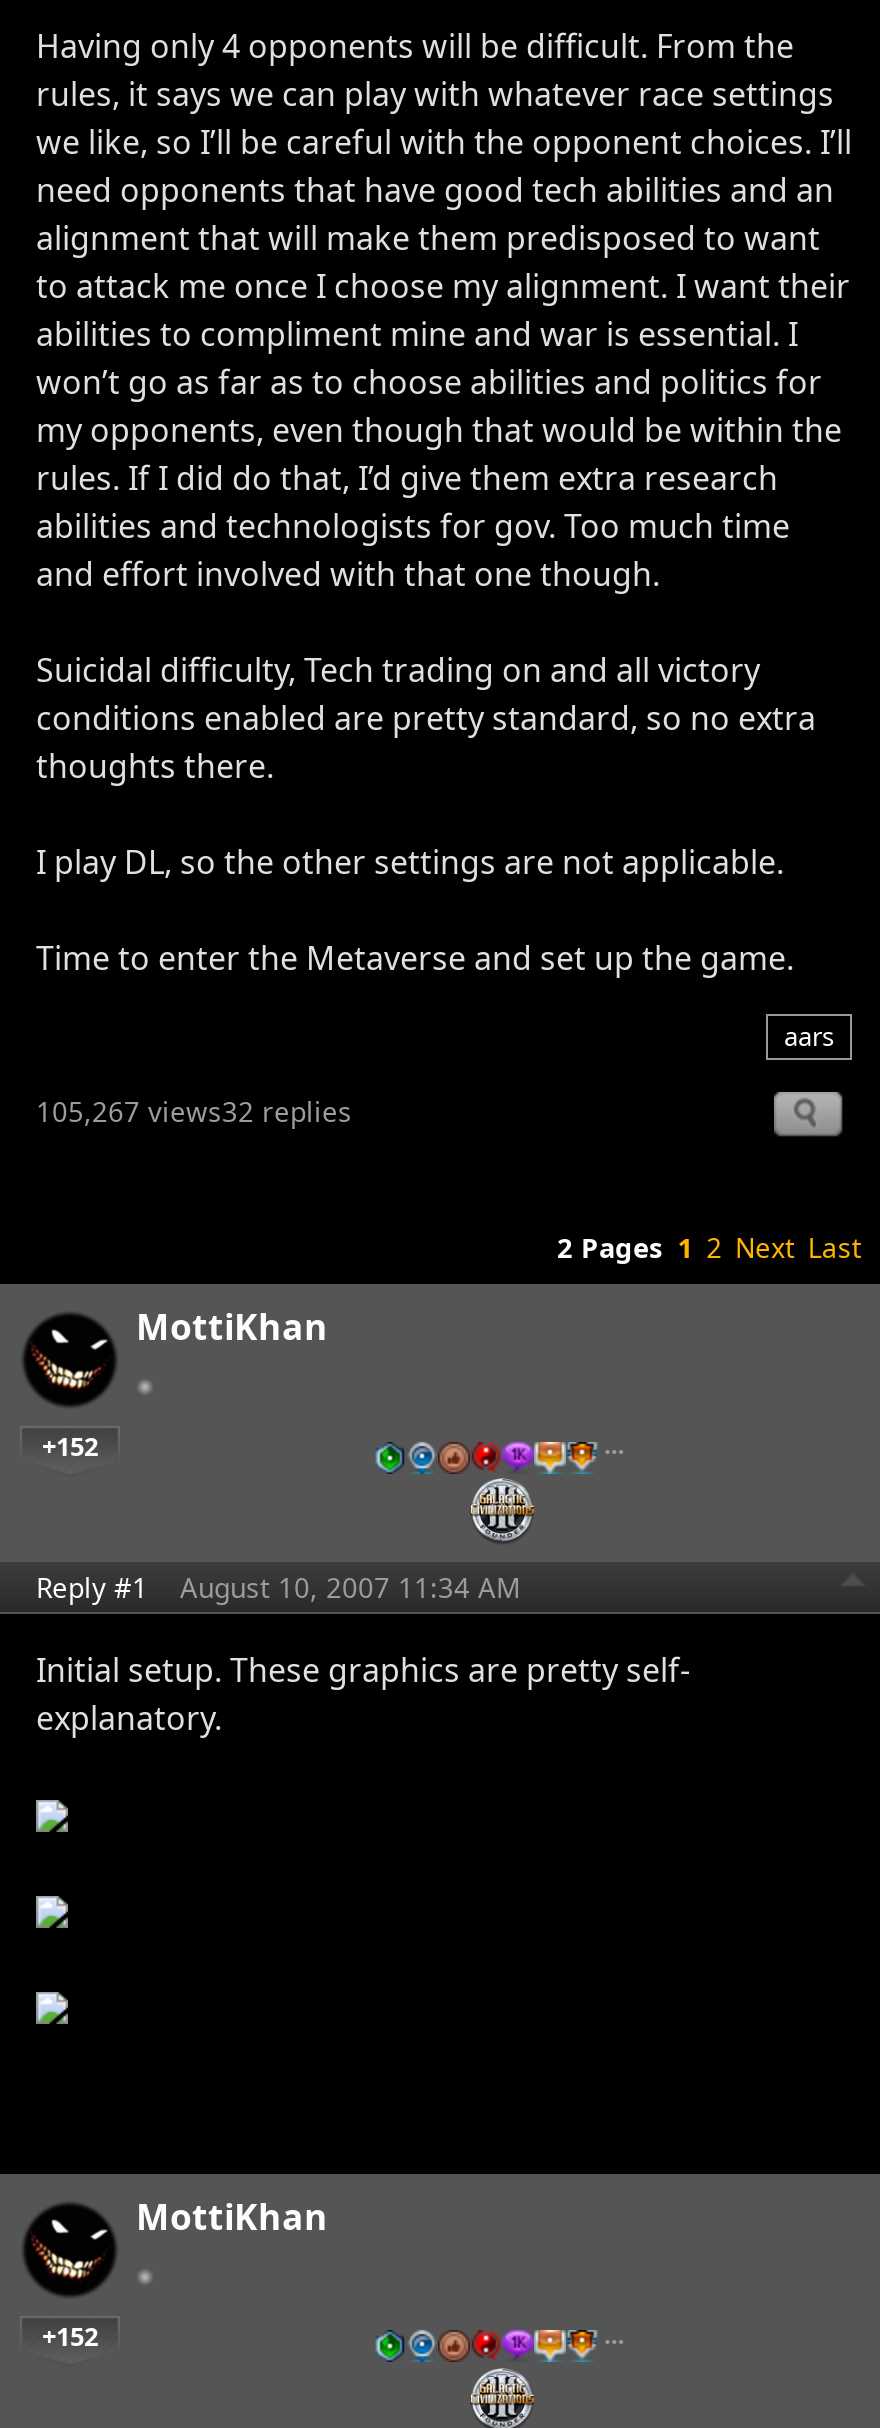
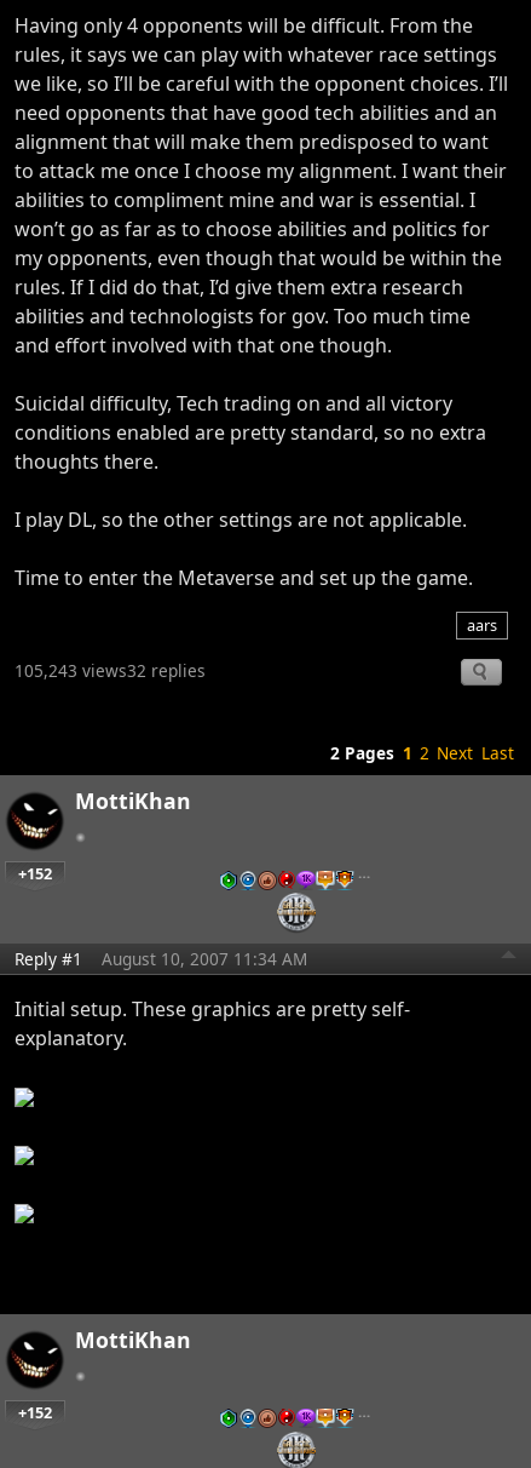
- 105,267 views32 replies
+ 105,243 views32 replies
